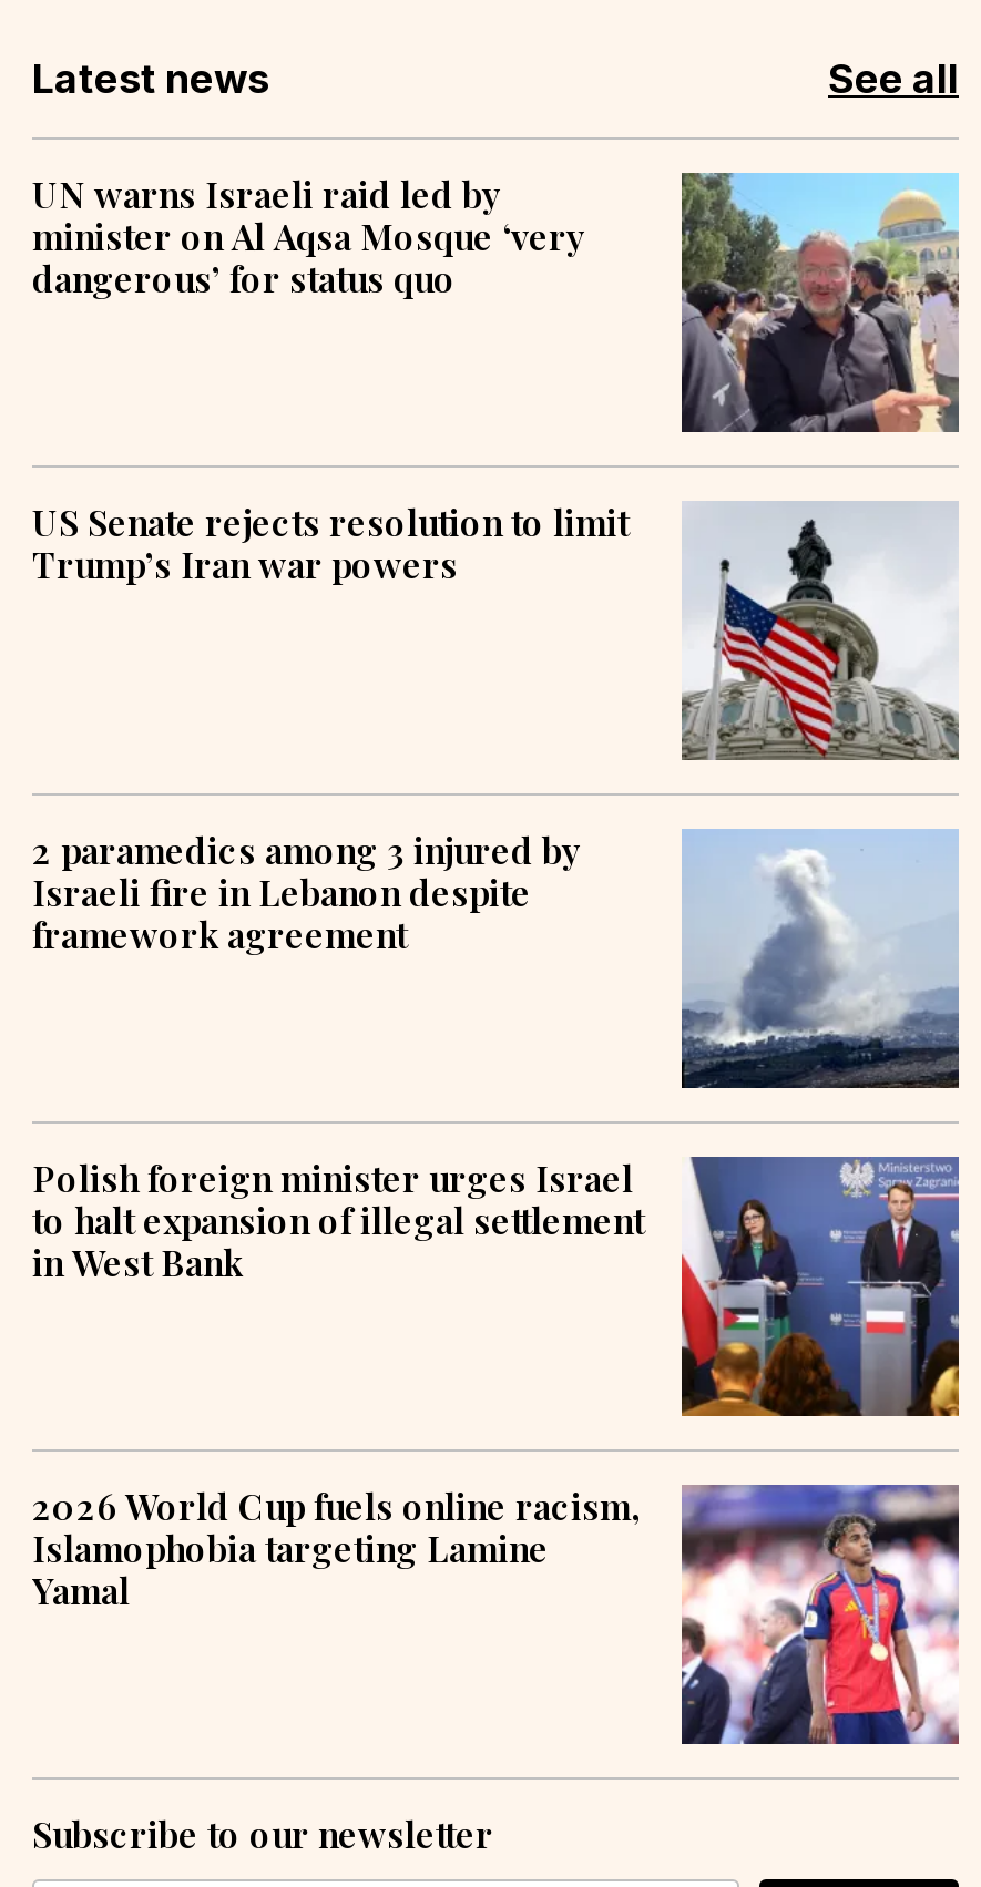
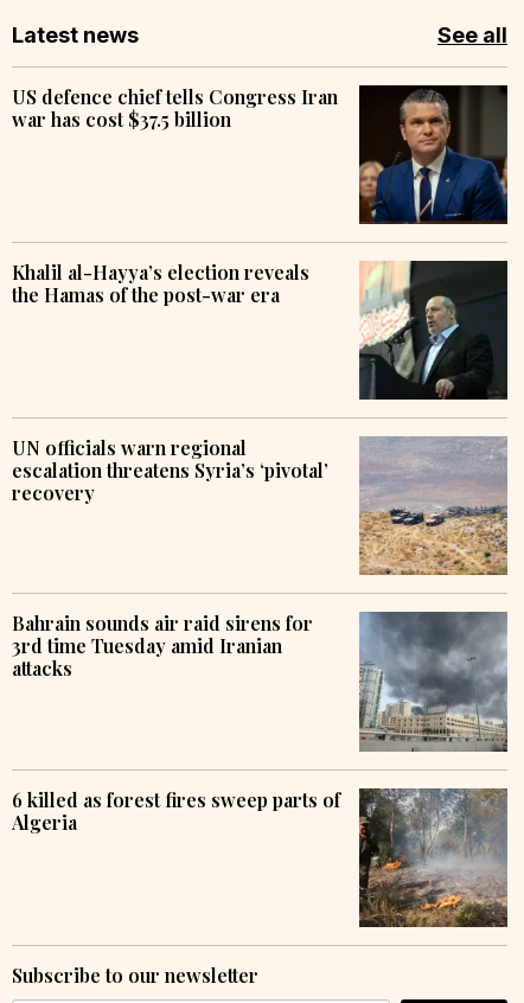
- UN warns Israeli raid led by
- minister on Al Aqsa Mosque ‘very
- dangerous’ for status quo
+ US defence chief tells Congress Iran
+ war has cost $37.5 billion

- [image]
+ [image]

- US Senate rejects resolution to limit
- Trump’s Iran war powers
+ Khalil al-Hayya’s election reveals
+ the Hamas of the post-war era

- [image]
+ [image]

- 2 paramedics among 3 injured by
- Israeli fire in Lebanon despite
- framework agreement
+ UN officials warn regional
+ escalation threatens Syria’s ‘pivotal’
+ recovery

- [image]
+ [image]

- [image]
- Polish foreign minister urges Israel
- to halt expansion of illegal settlement
- in West Bank
+ [image]
+ Bahrain sounds air raid sirens for
+ 3rd time Tuesday amid Iranian
+ attacks

- [image]
- 2026 World Cup fuels online racism,
- Islamophobia targeting Lamine
- Yamal
+ [image]
+ 6 killed as forest fires sweep parts of
+ Algeria
